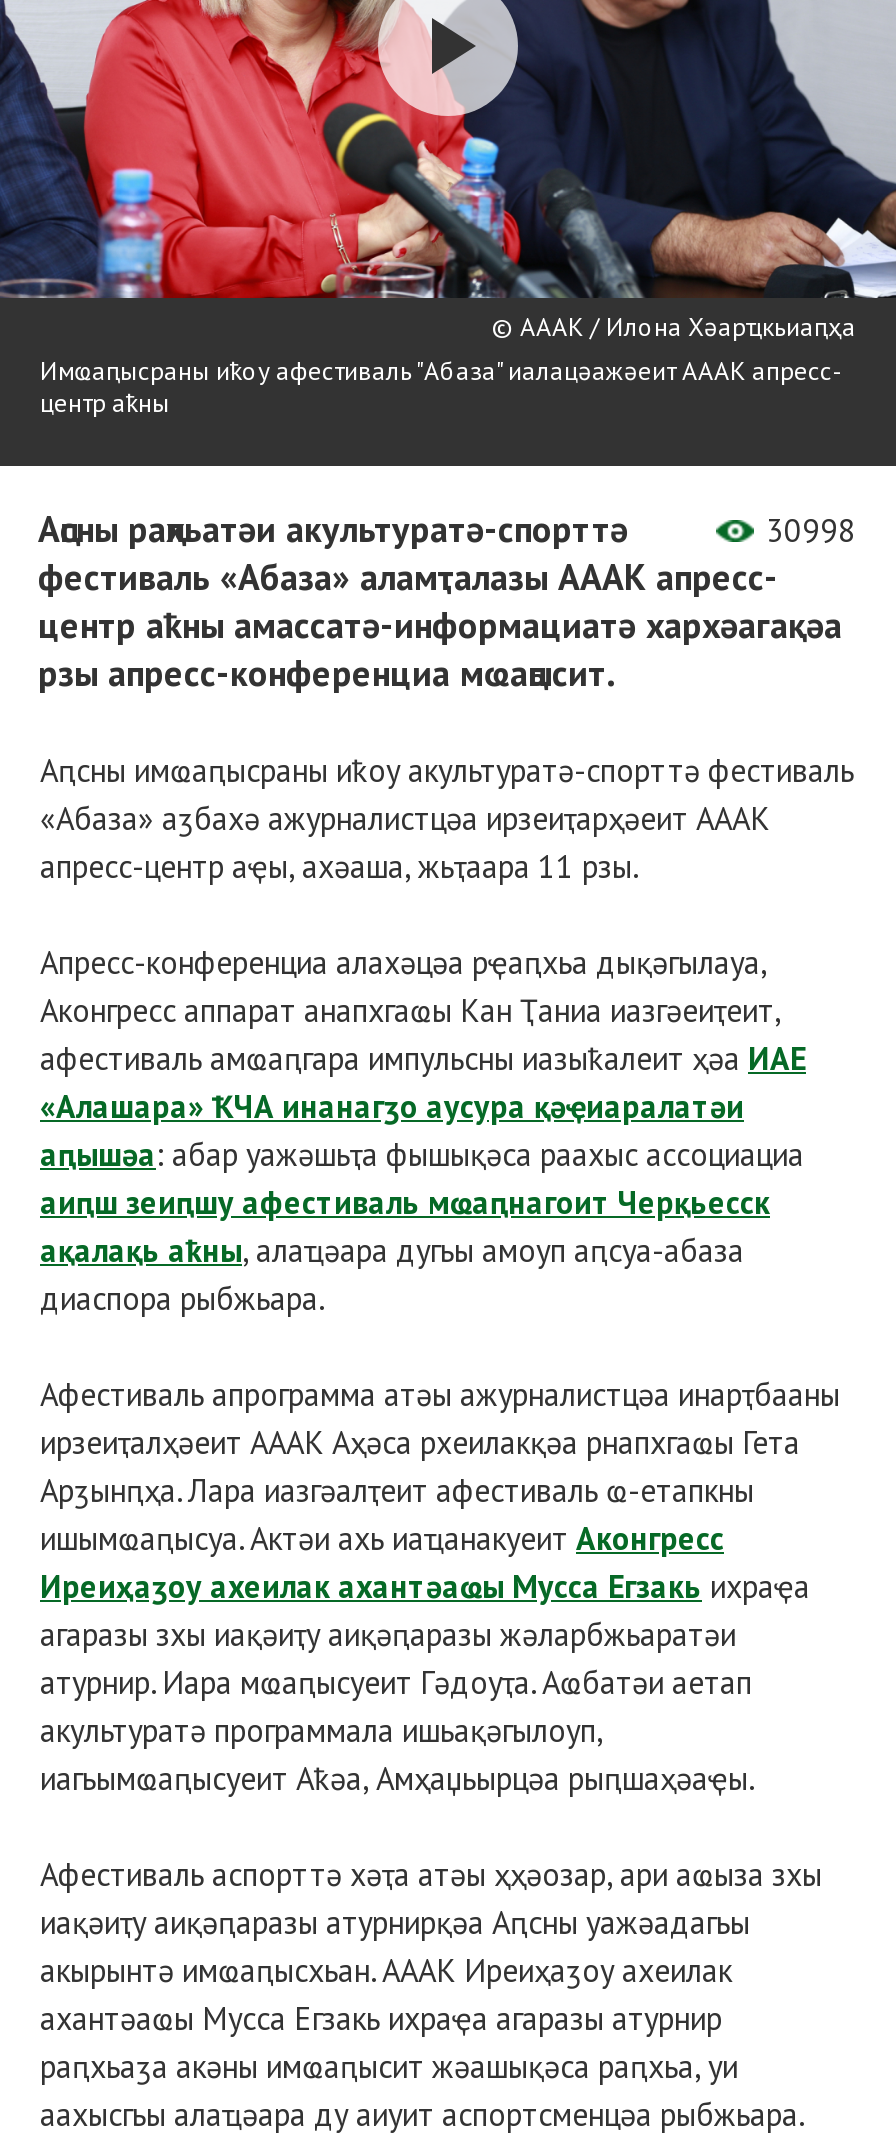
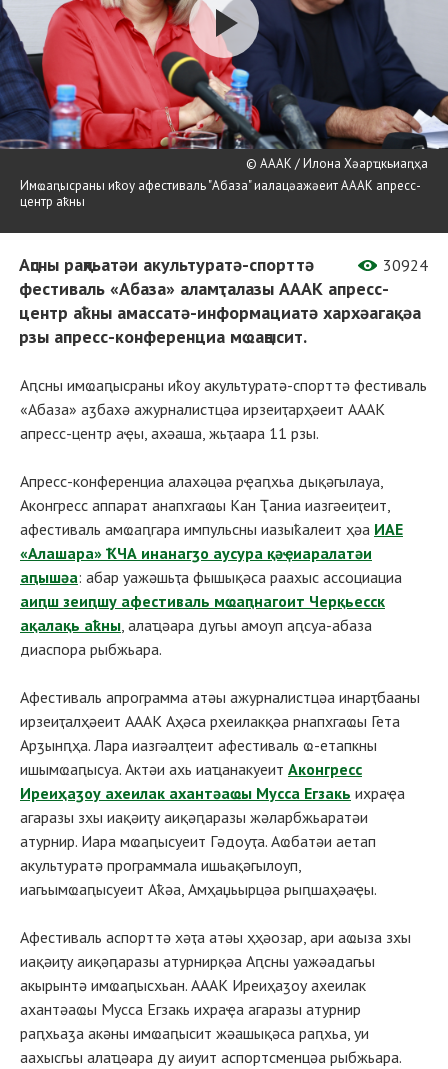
- 30998
+ 30924
